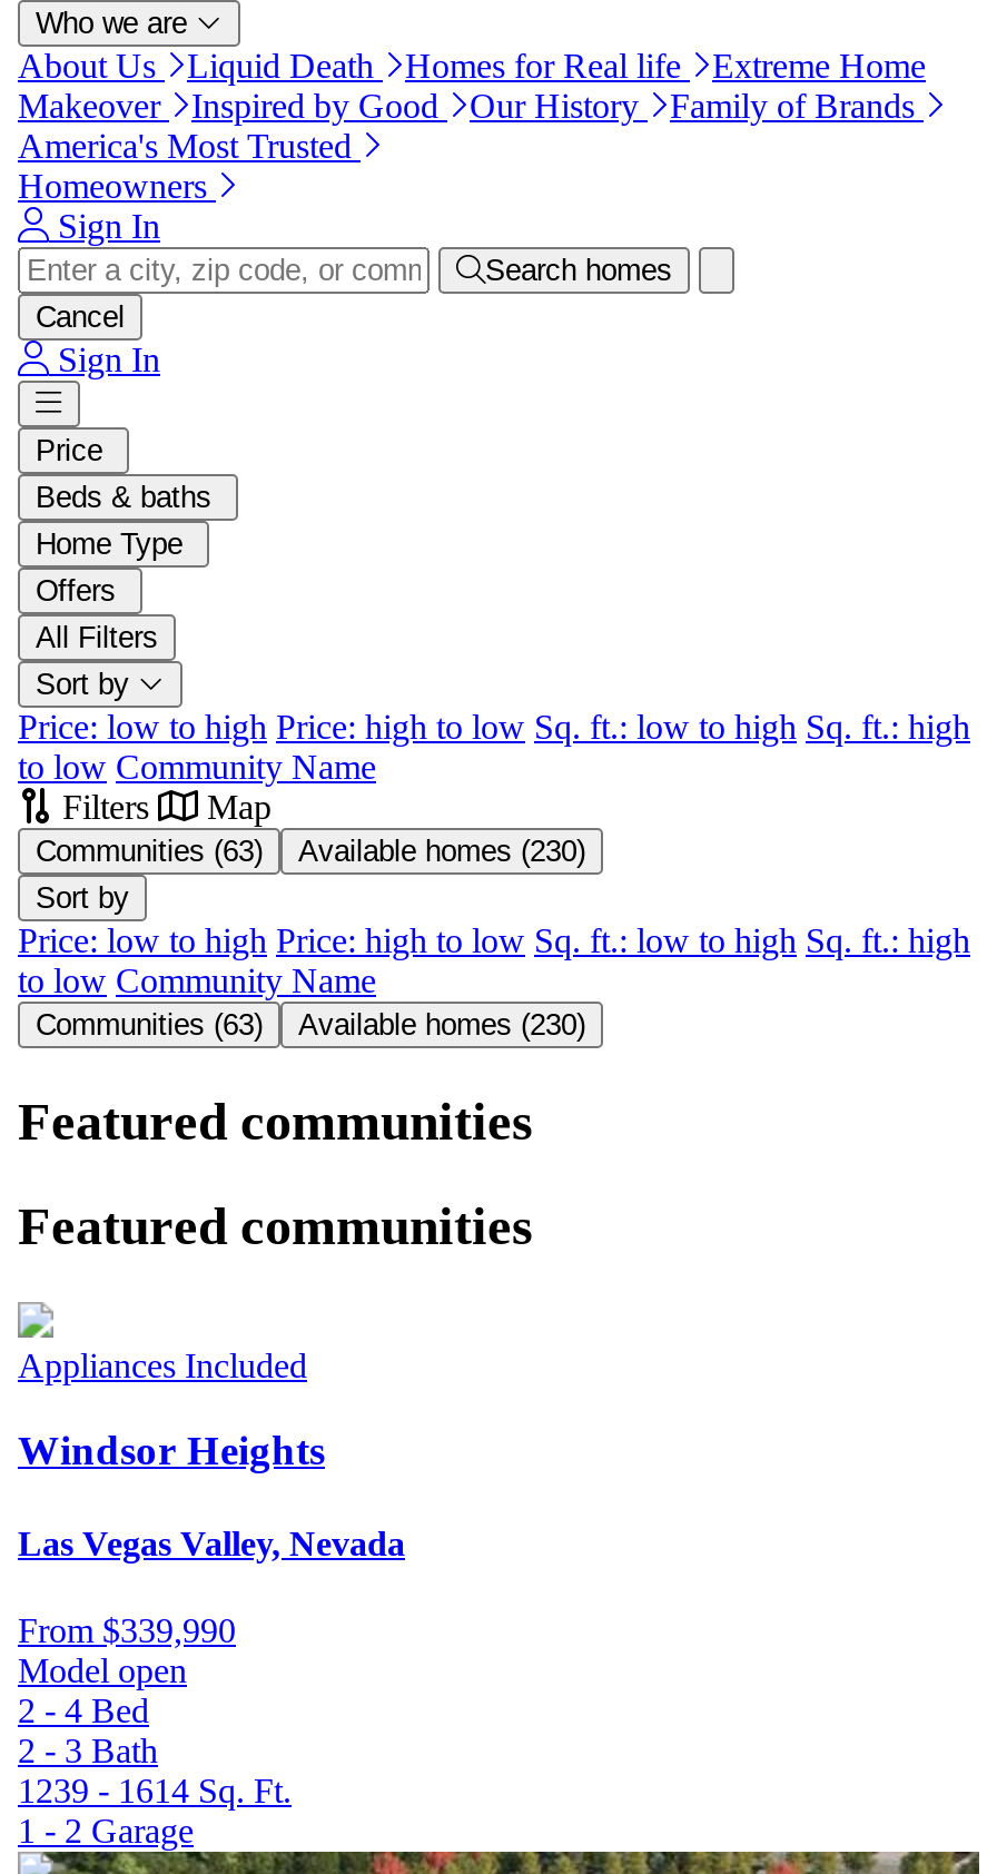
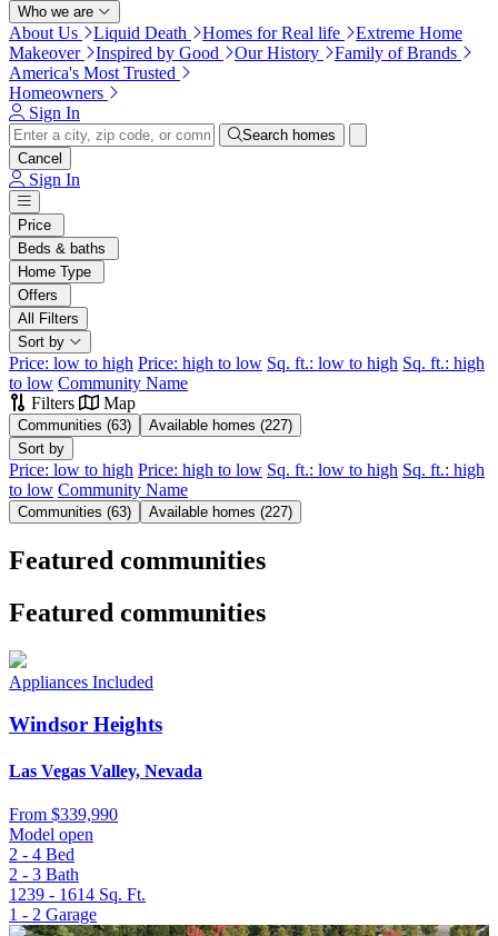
- Available homes (230)
+ Available homes (227)

- Available homes (230)
+ Available homes (227)
